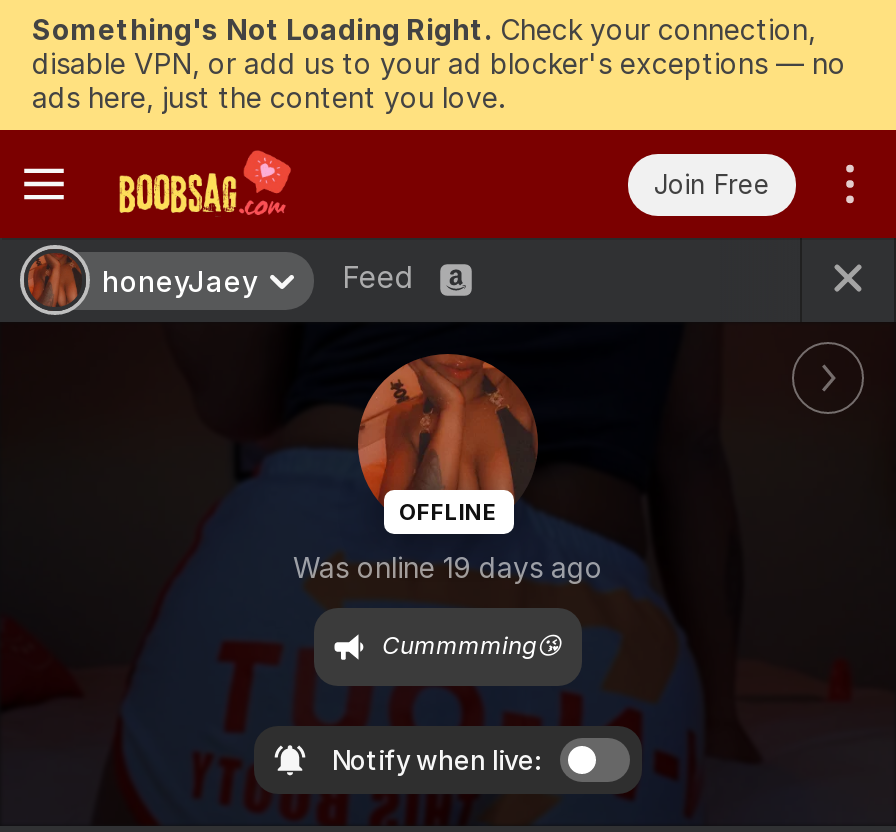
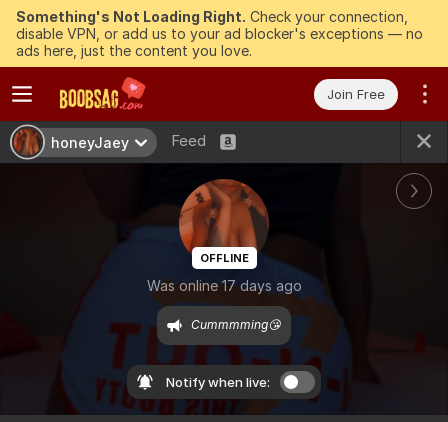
- Was online 19 days ago
+ Was online 17 days ago
